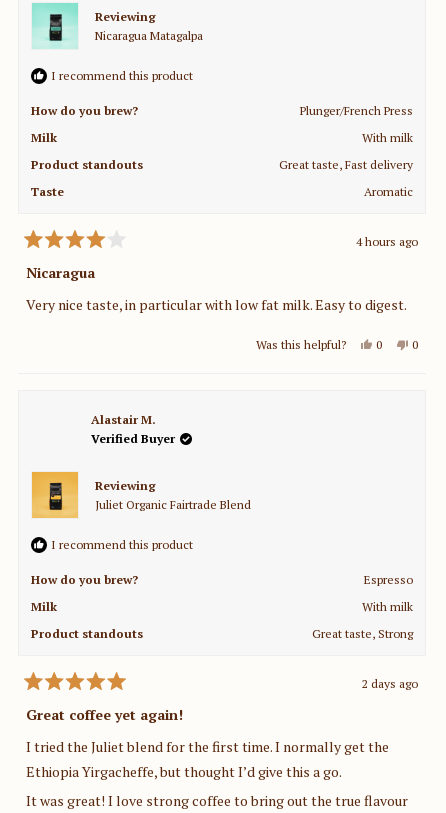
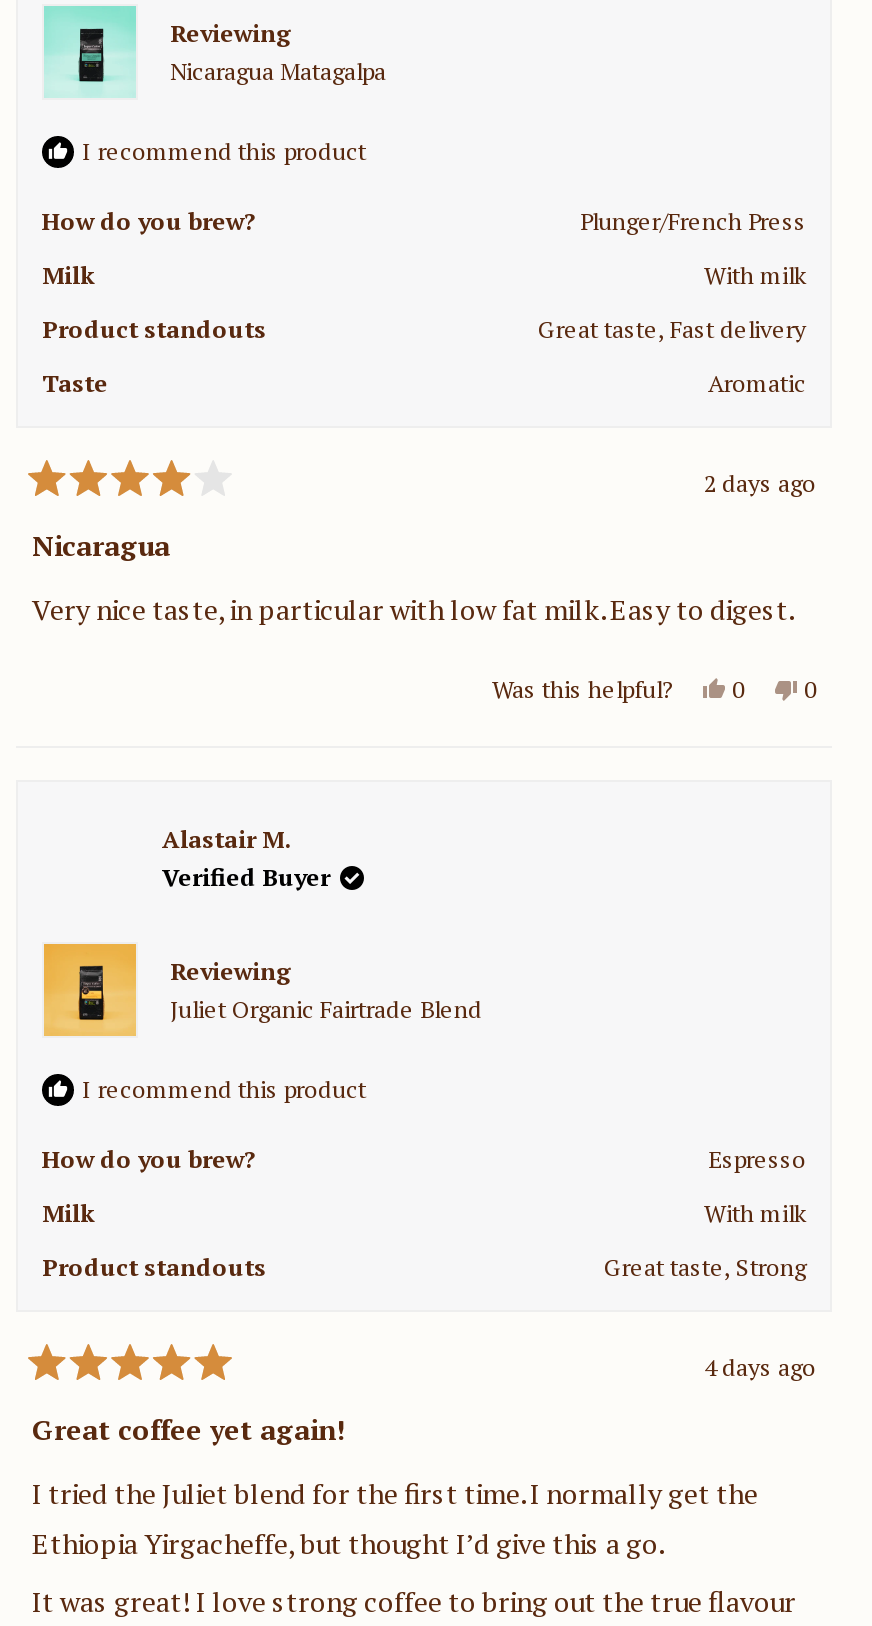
- 4 hours ago
+ 2 days ago

- 2 days ago
+ 4 days ago
